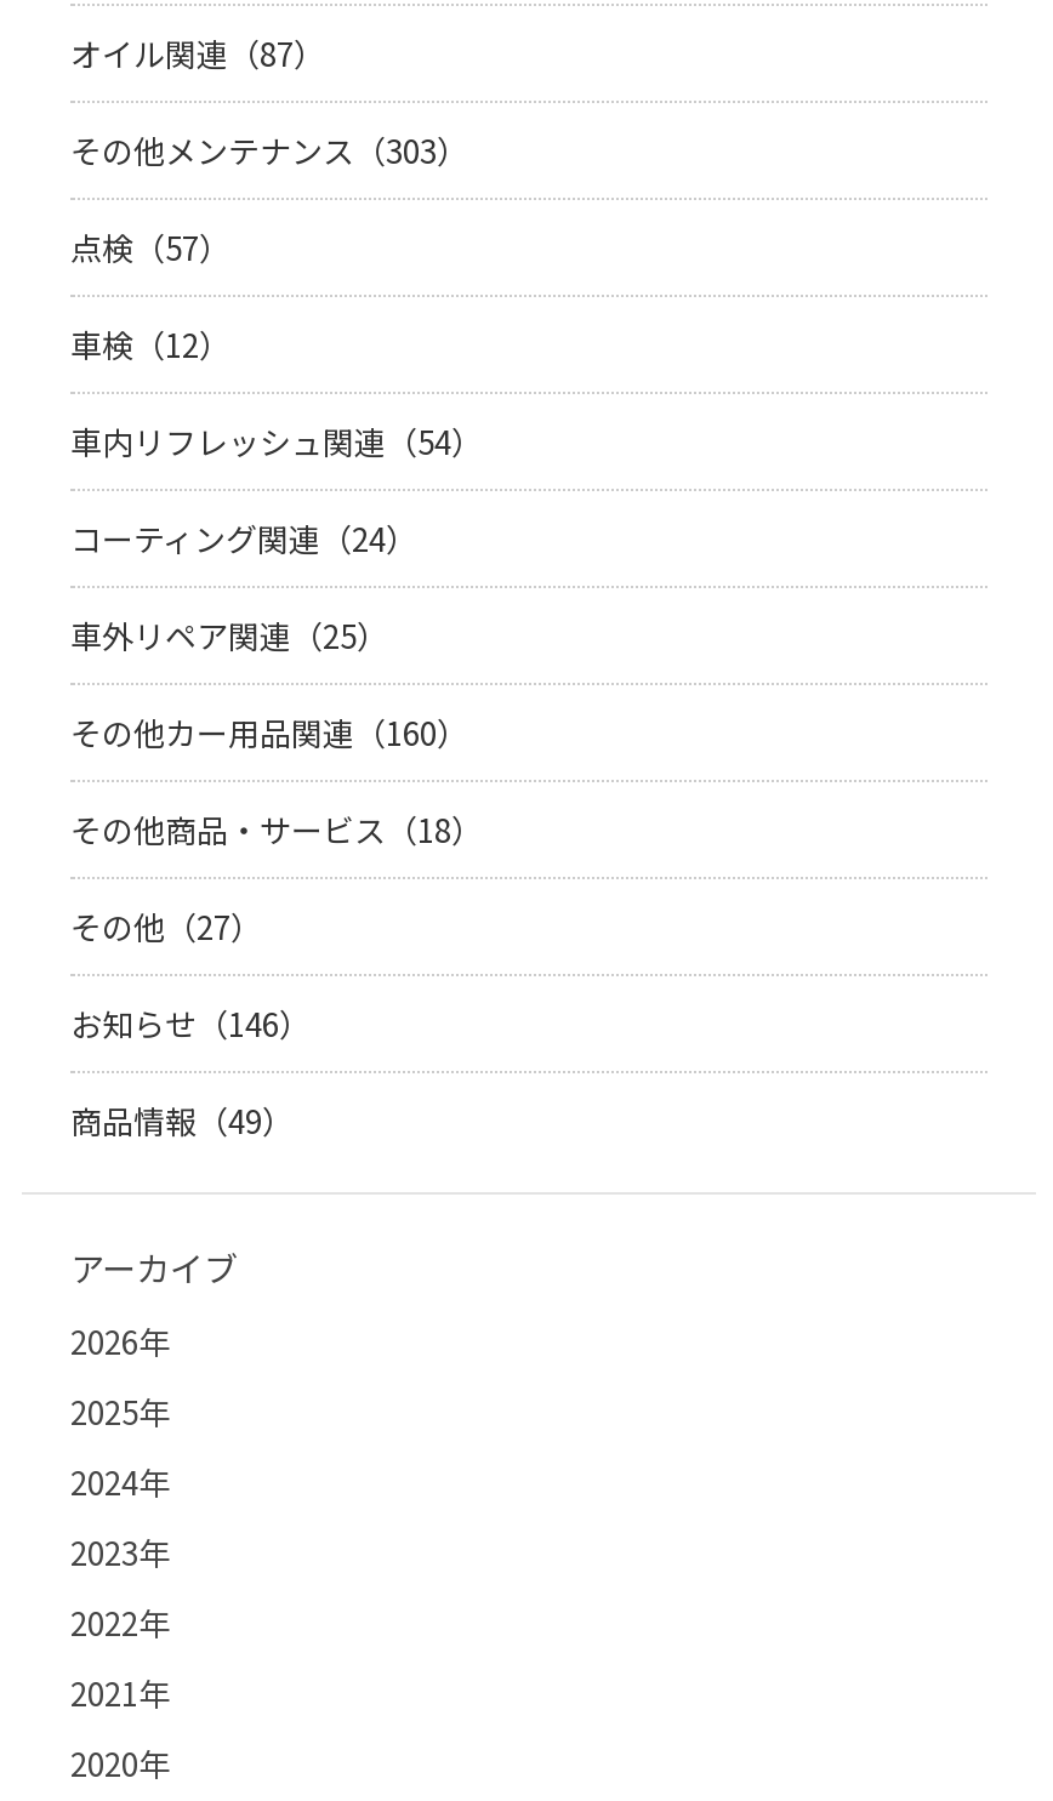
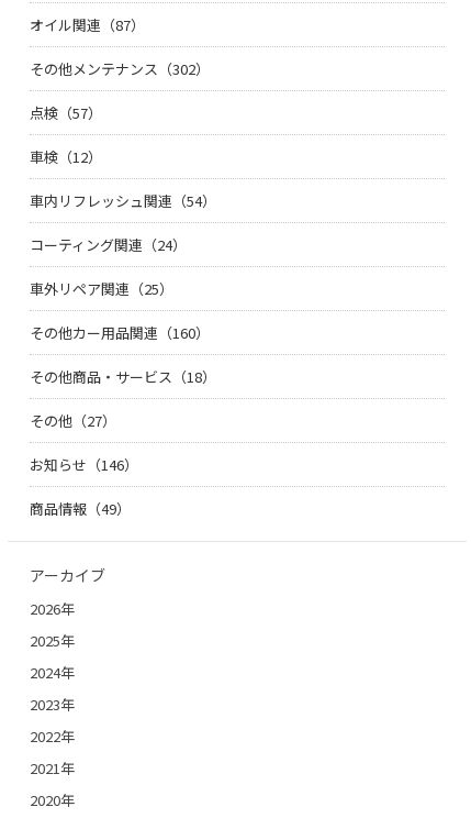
- その他メンテナンス（303）
+ その他メンテナンス（302）
